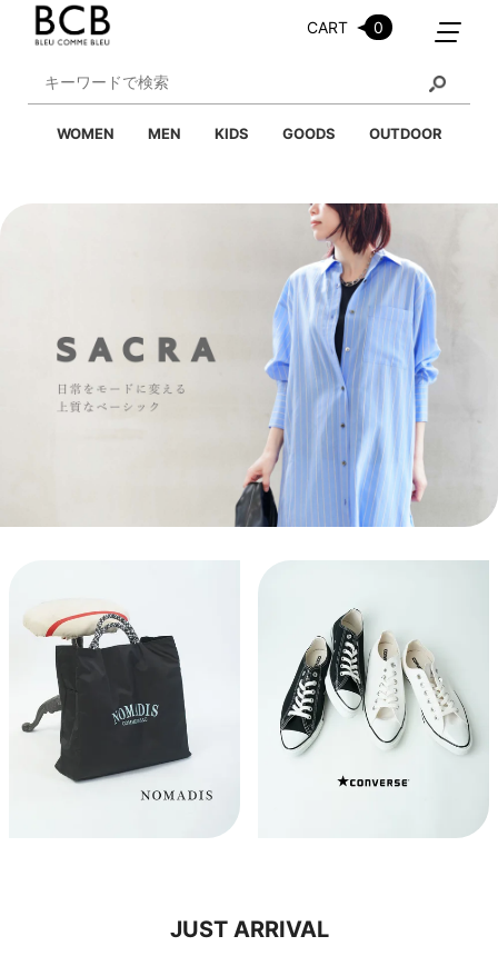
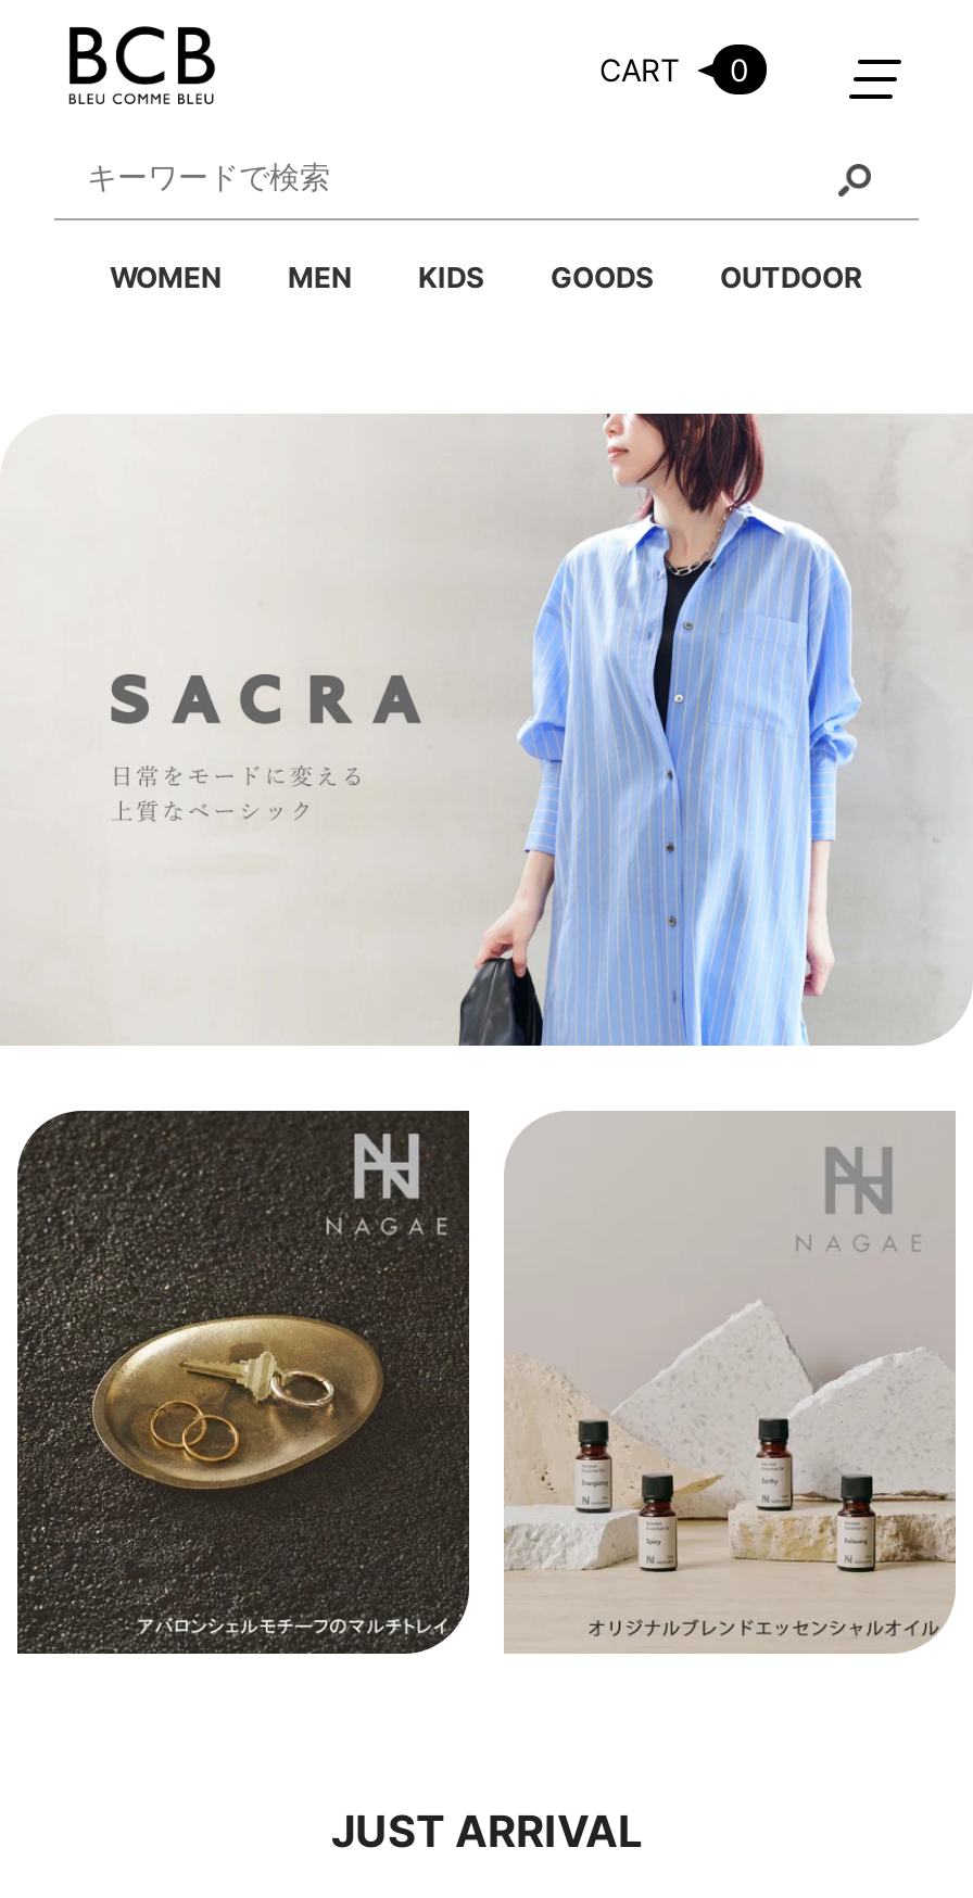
- [image]
+ [image]

- [image]
+ [image]
